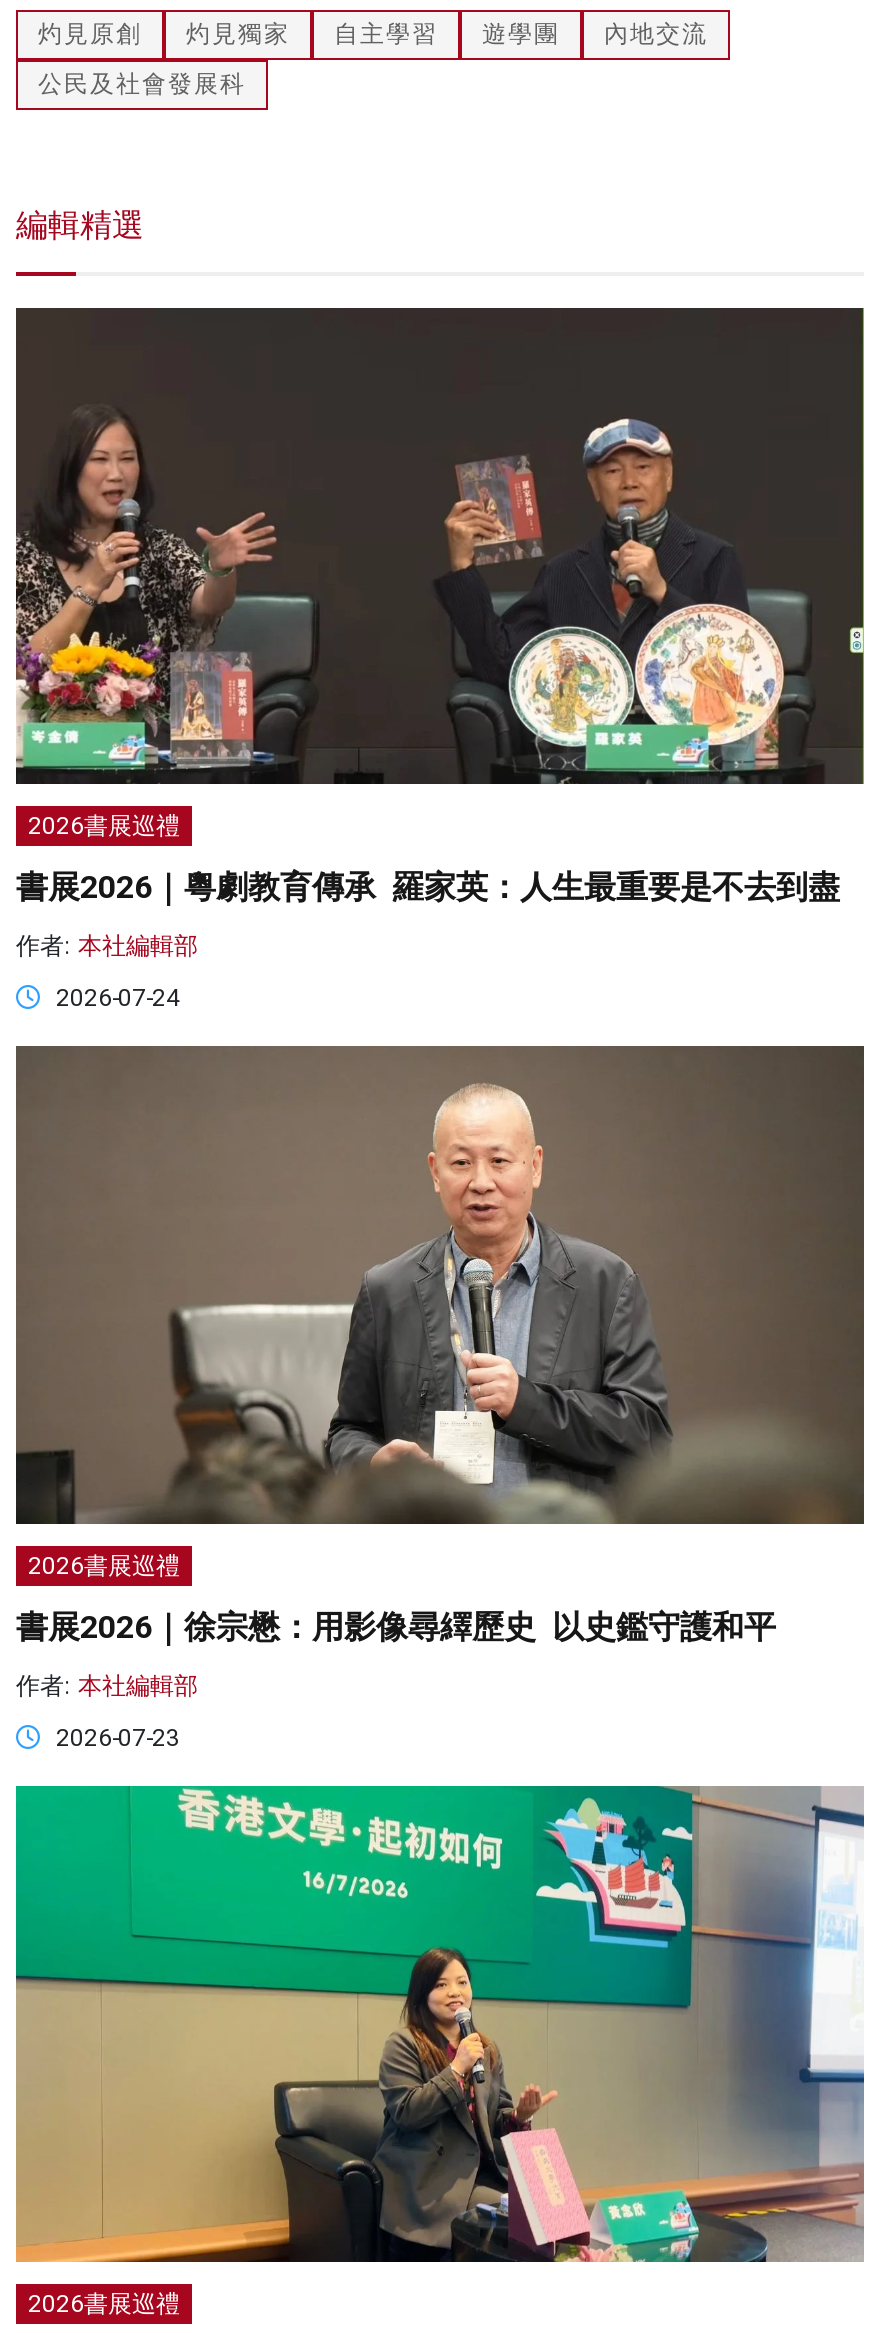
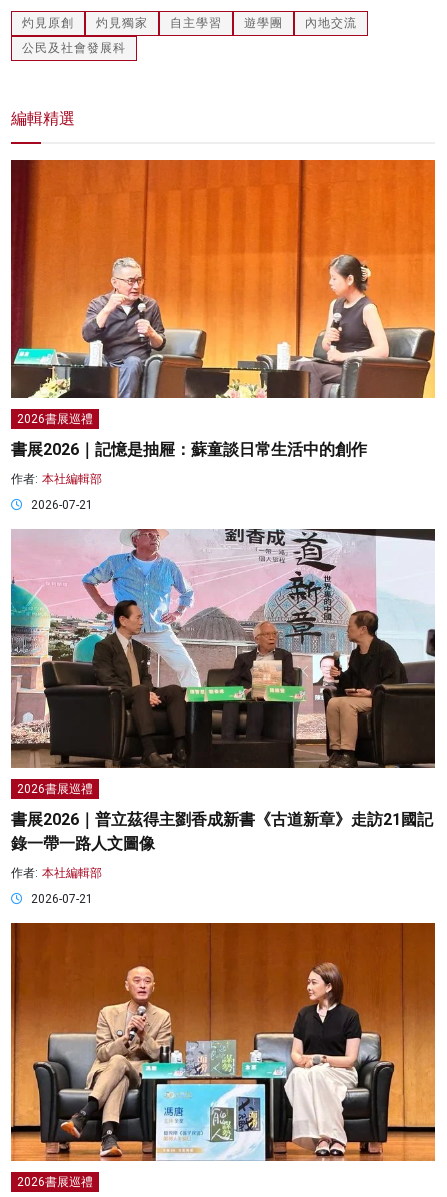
- [image]
+ [image]

- 書展2026｜粵劇教育傳承 羅家英：人生最重要是不去到盡
+ 書展2026｜記憶是抽屜：蘇童談日常生活中的創作

- 2026-07-24
+ 2026-07-21

- [image]
+ [image]

- 書展2026｜徐宗懋：用影像尋繹歷史 以史鑑守護和平
+ 書展2026｜普立茲得主劉香成新書《古道新章》走訪21國記
+ 錄一帶一路人文圖像

- 2026-07-23
+ 2026-07-21

- [image]
+ [image]
